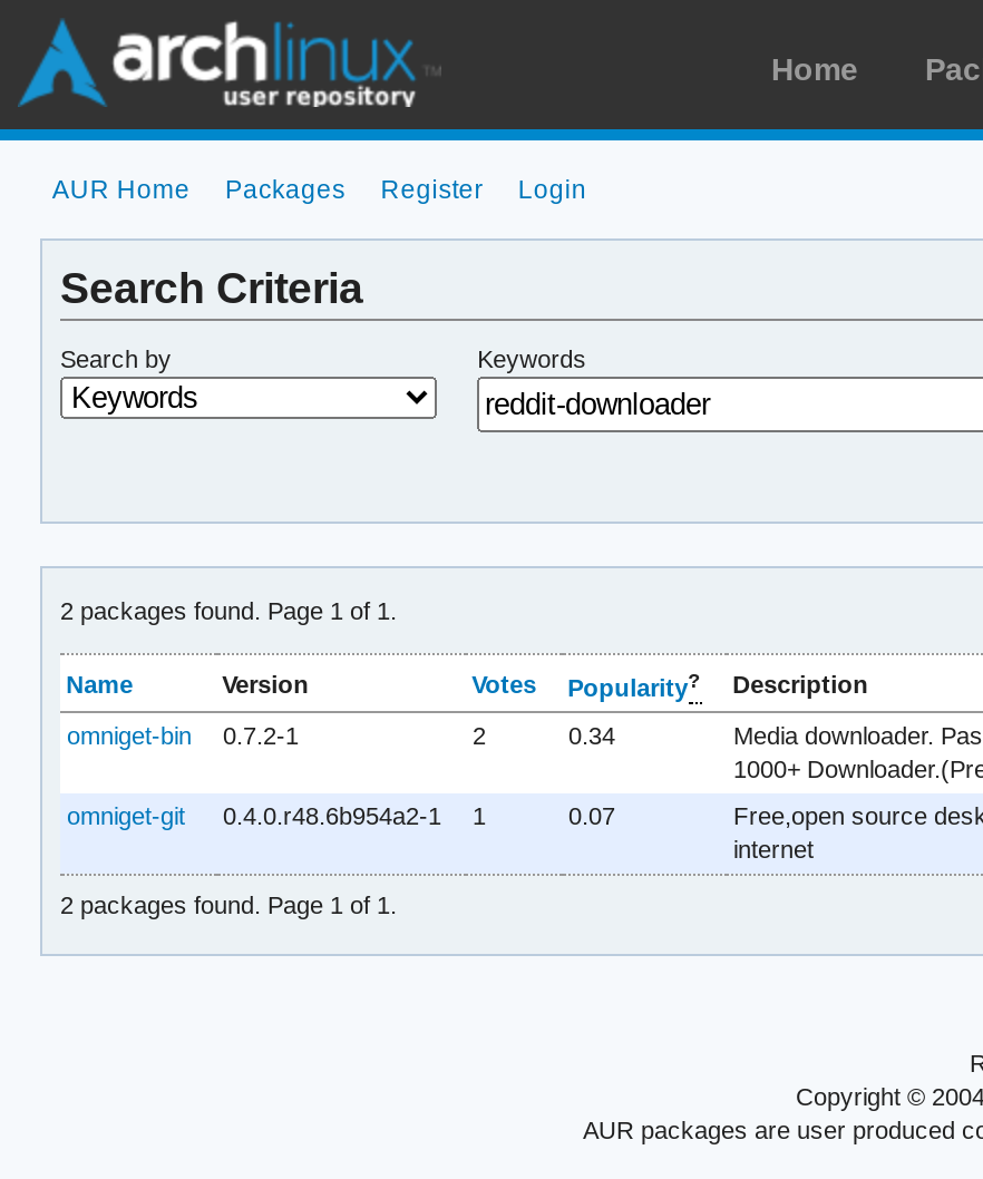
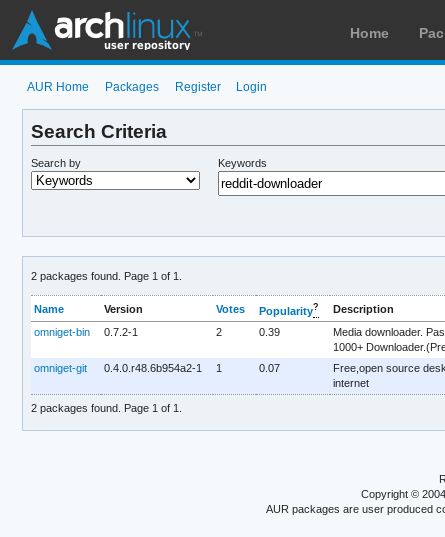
- 0.34
+ 0.39
